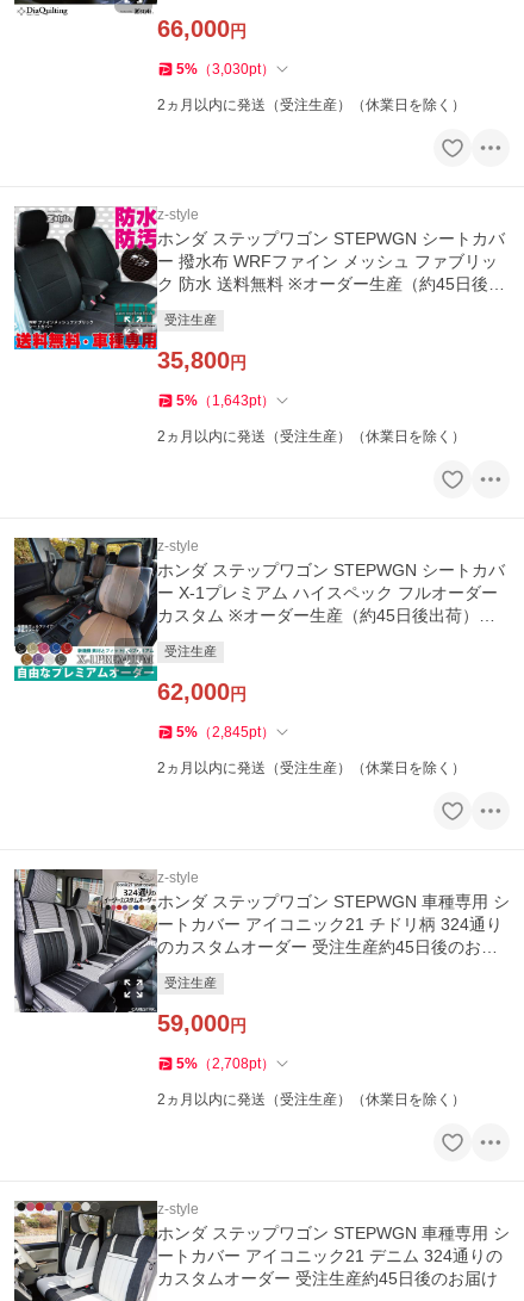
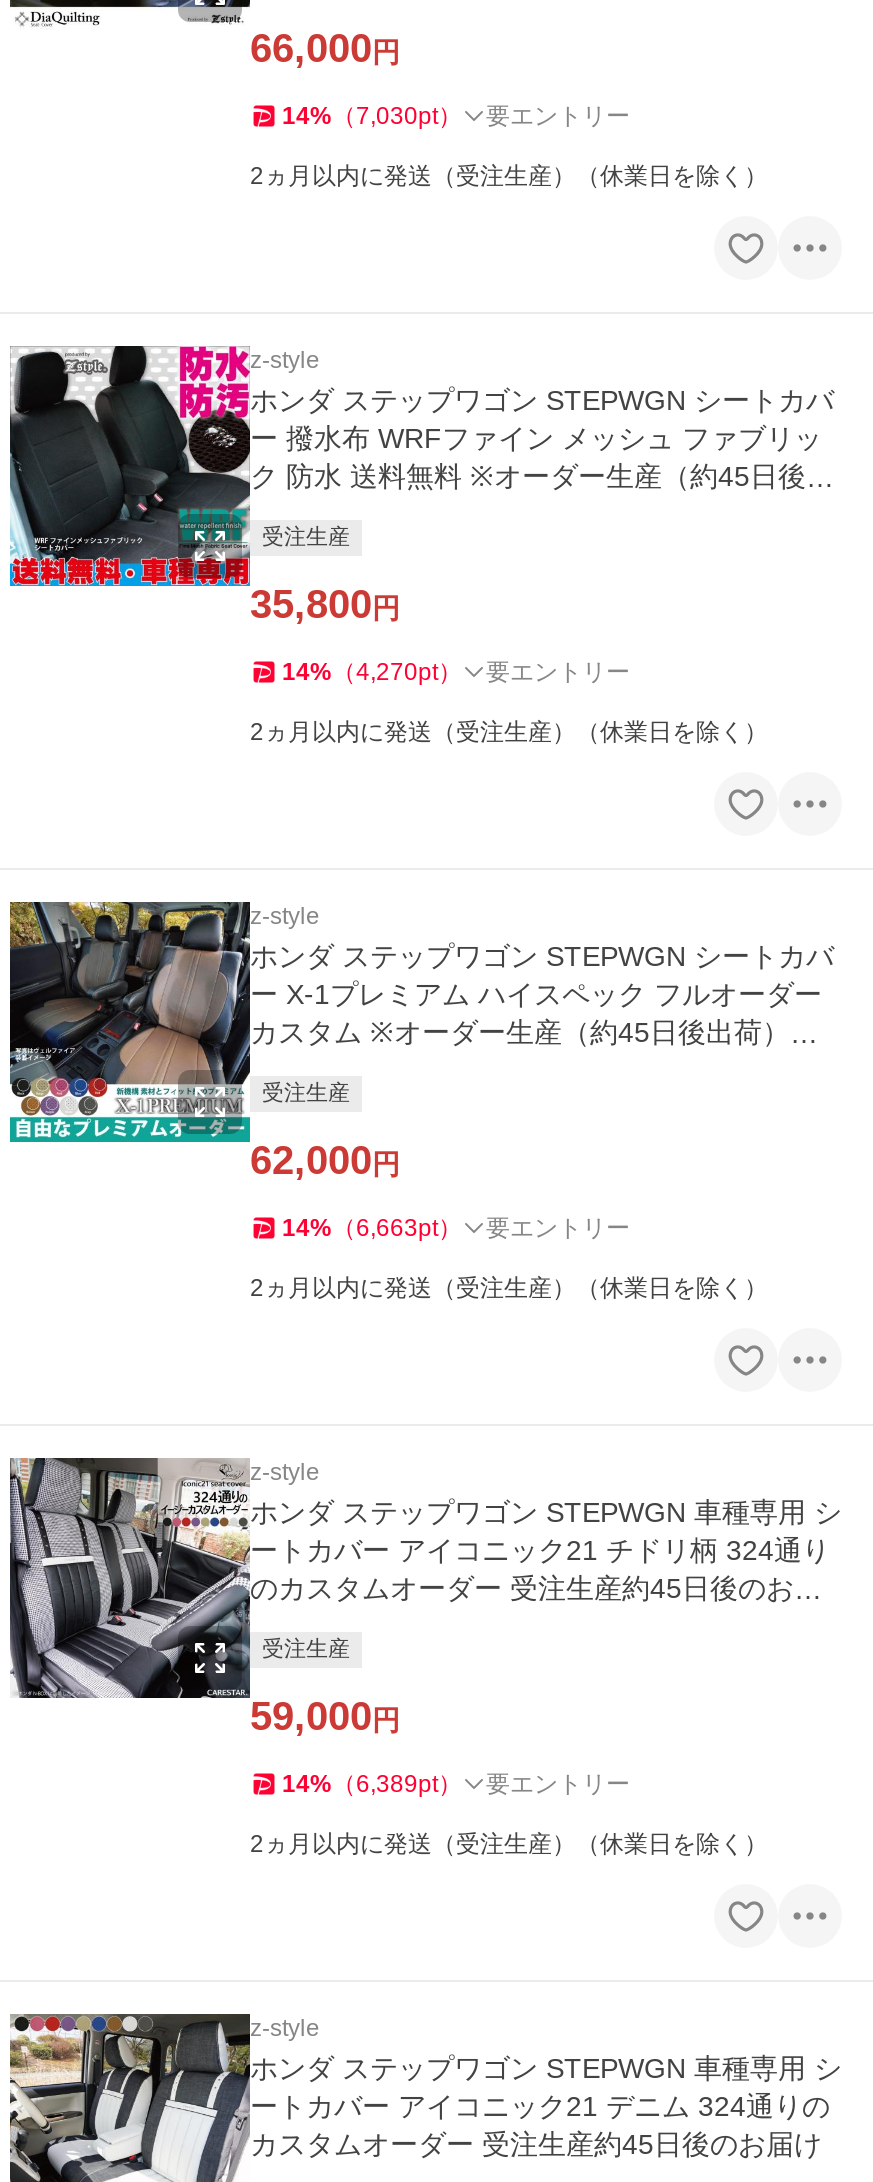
- 5%（3,030pt）
+ 14%（7,030pt）
+ 要エントリー

- 5%（1,643pt）
+ 14%（4,270pt）
+ 要エントリー

- 5%（2,845pt）
+ 14%（6,663pt）
+ 要エントリー

- 5%（2,708pt）
+ 14%（6,389pt）
+ 要エントリー
